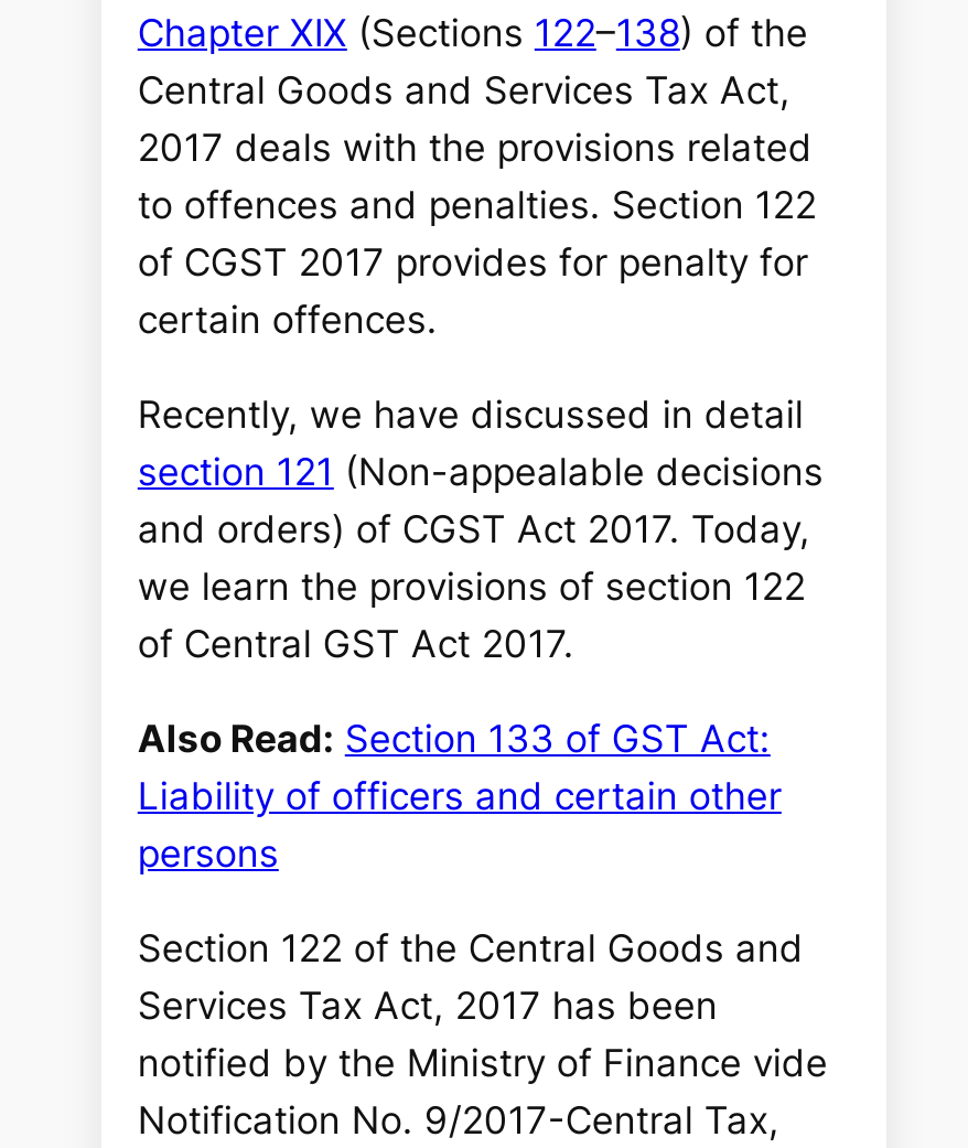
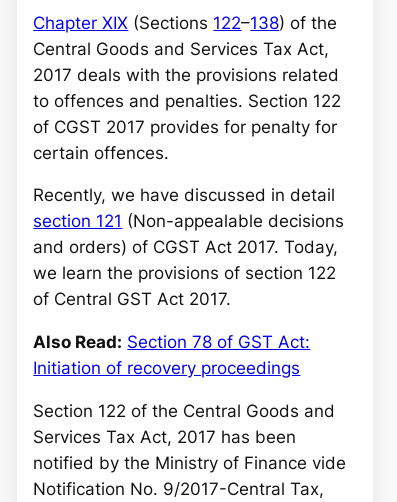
- Also Read: Section 133 of GST Act:
- Liability of officers and certain other
- persons
+ Also Read: Section 78 of GST Act:
+ Initiation of recovery proceedings
